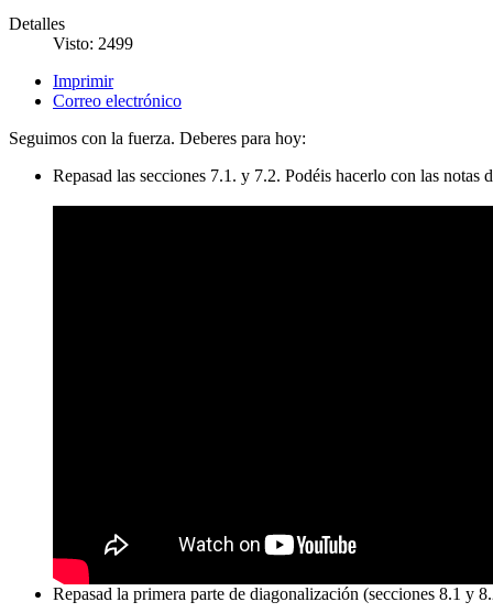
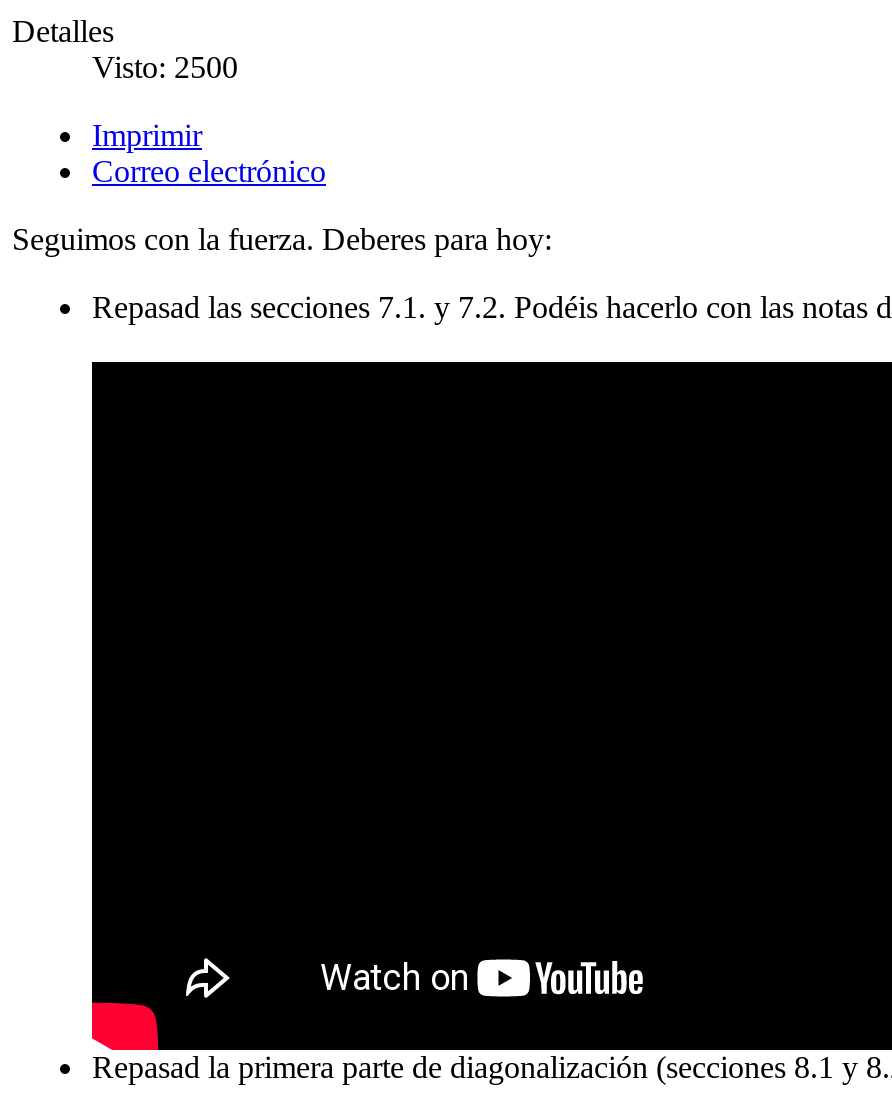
- Visto: 2499
+ Visto: 2500
